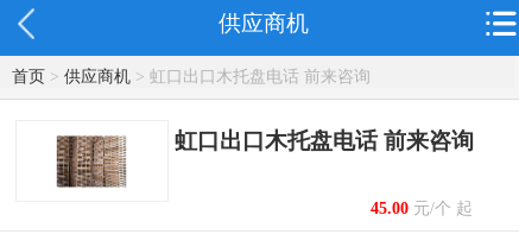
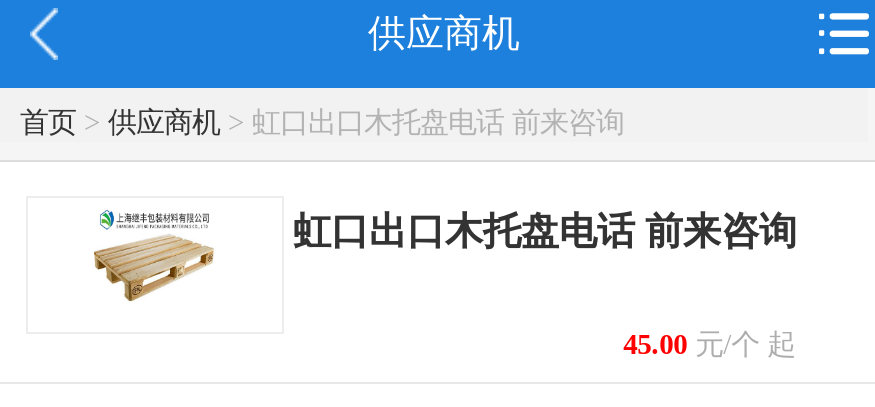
- [image]
+ [image]
